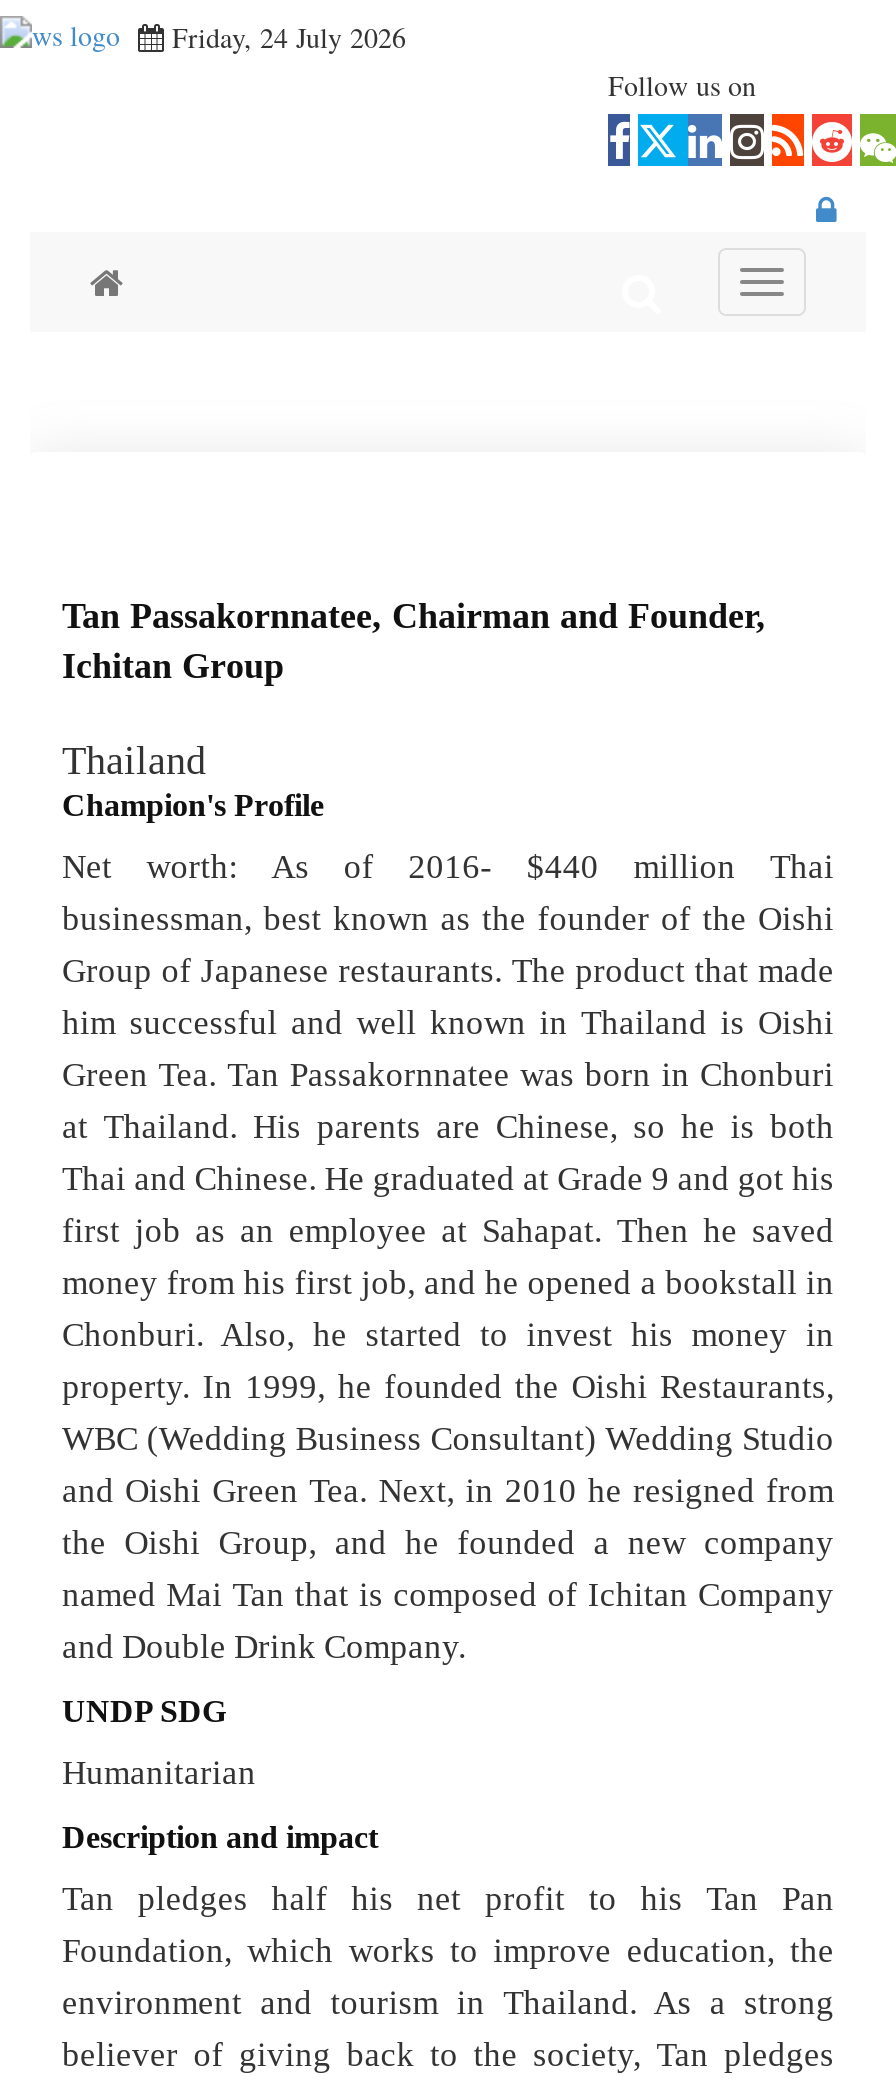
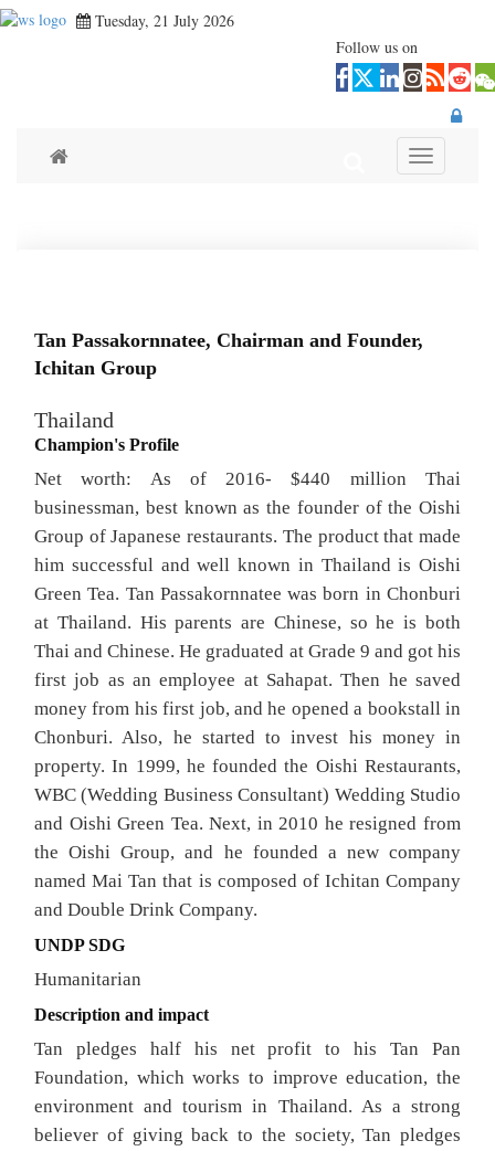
- Friday, 24 July 2026
+ Tuesday, 21 July 2026
